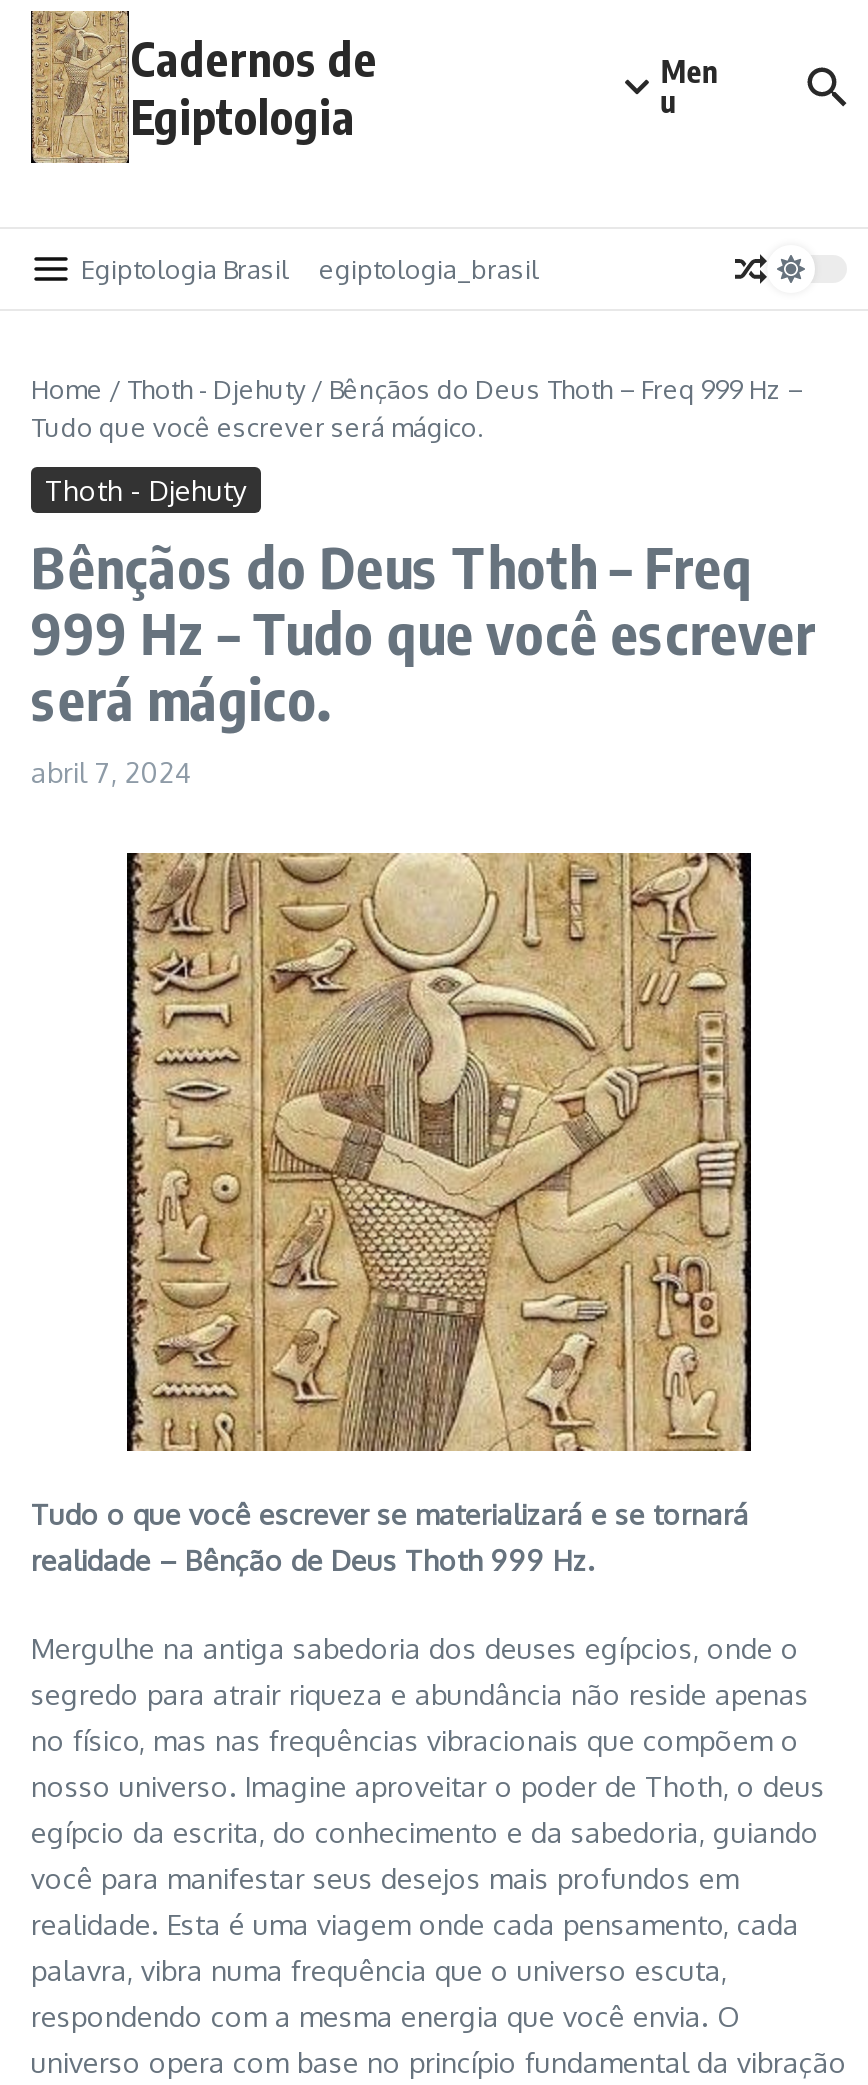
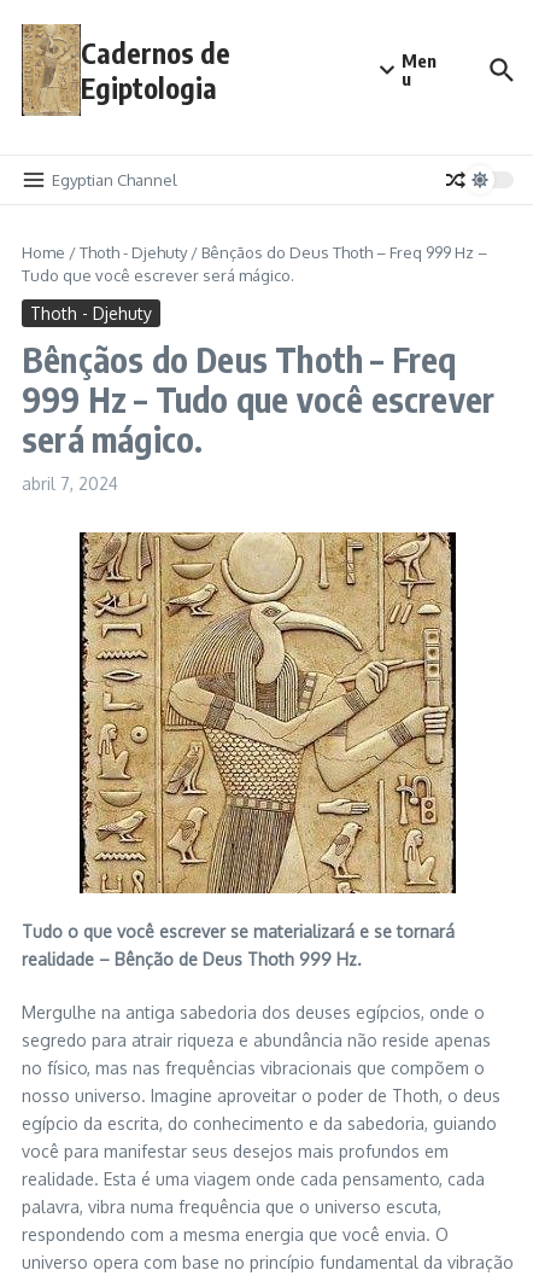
- Egiptologia Brasil
- egiptologia_brasil
+ Egyptian Channel
